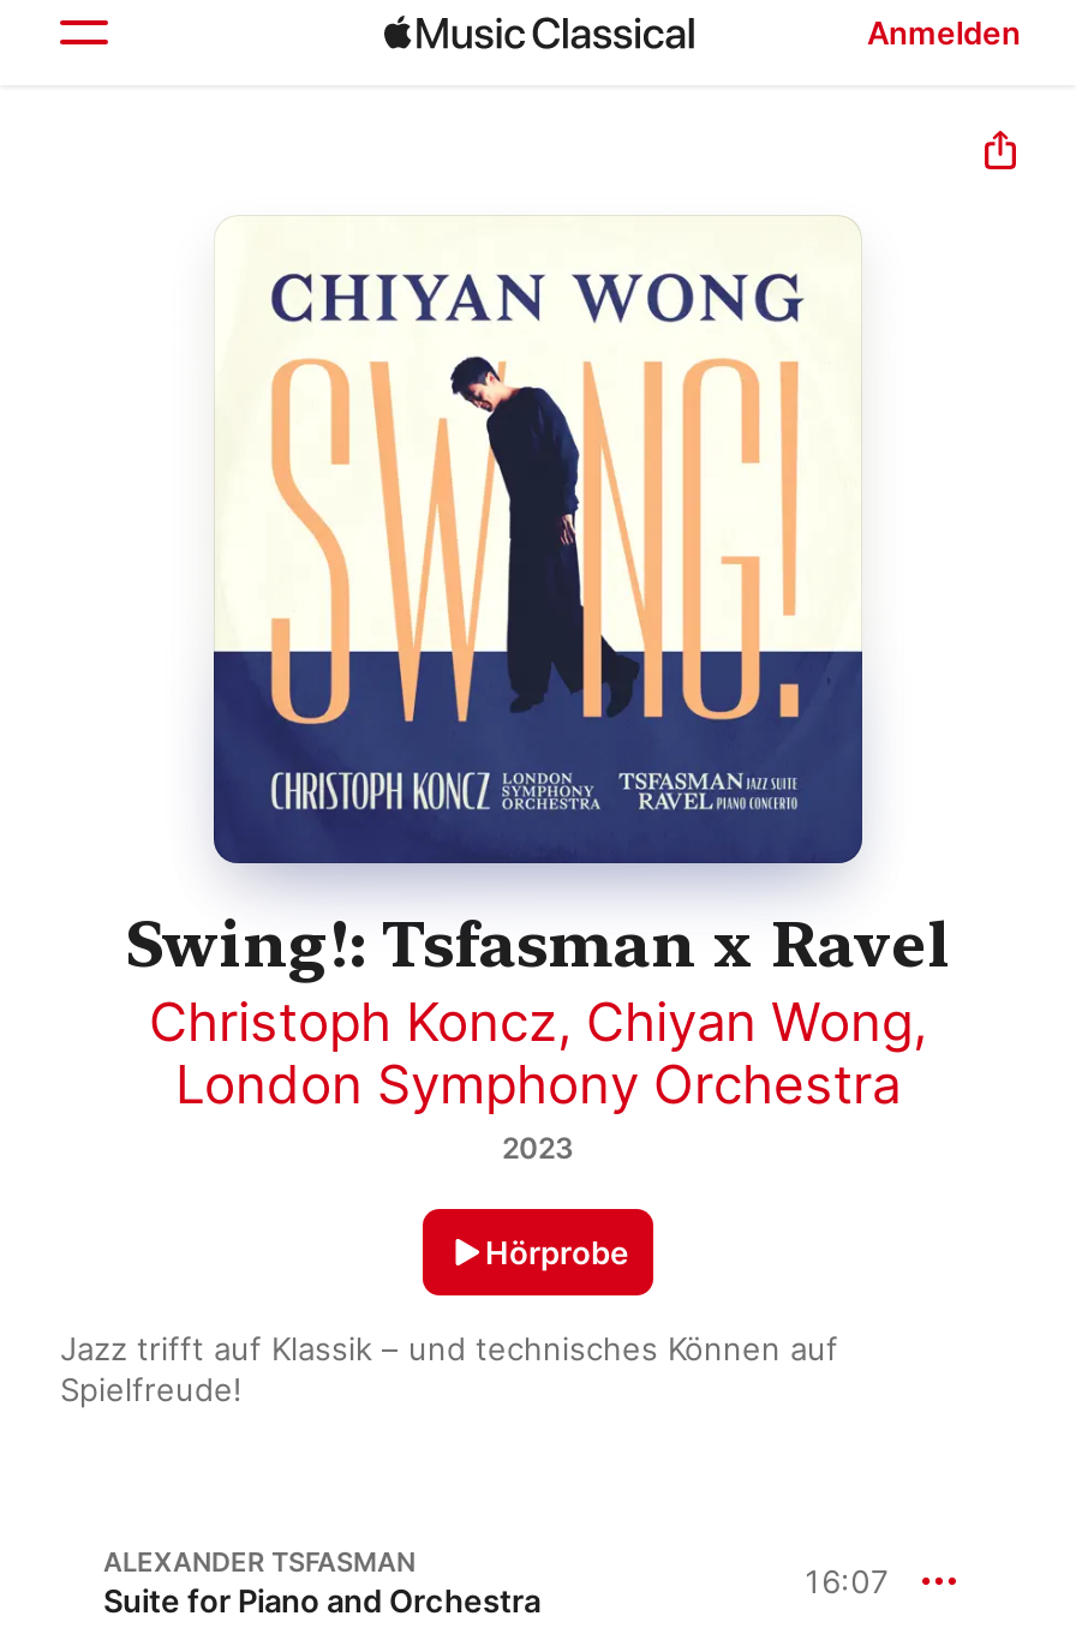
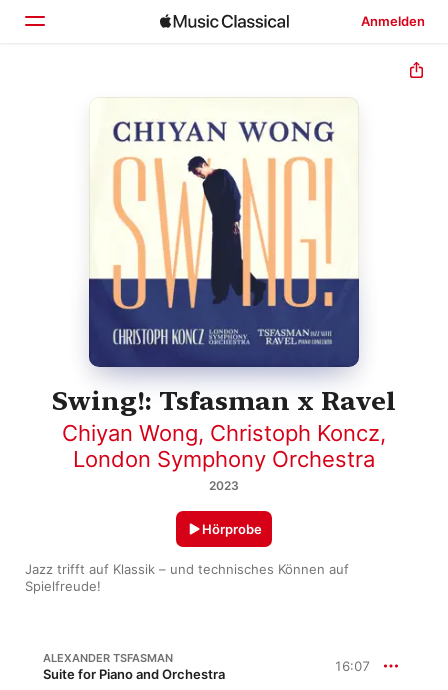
- Christoph Koncz, Chiyan Wong,
+ Chiyan Wong, Christoph Koncz,
